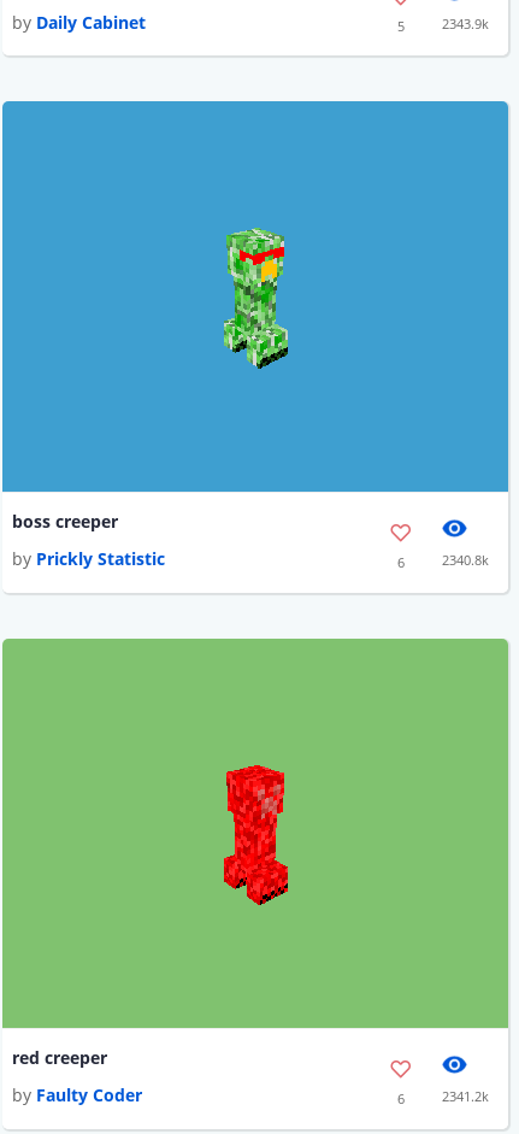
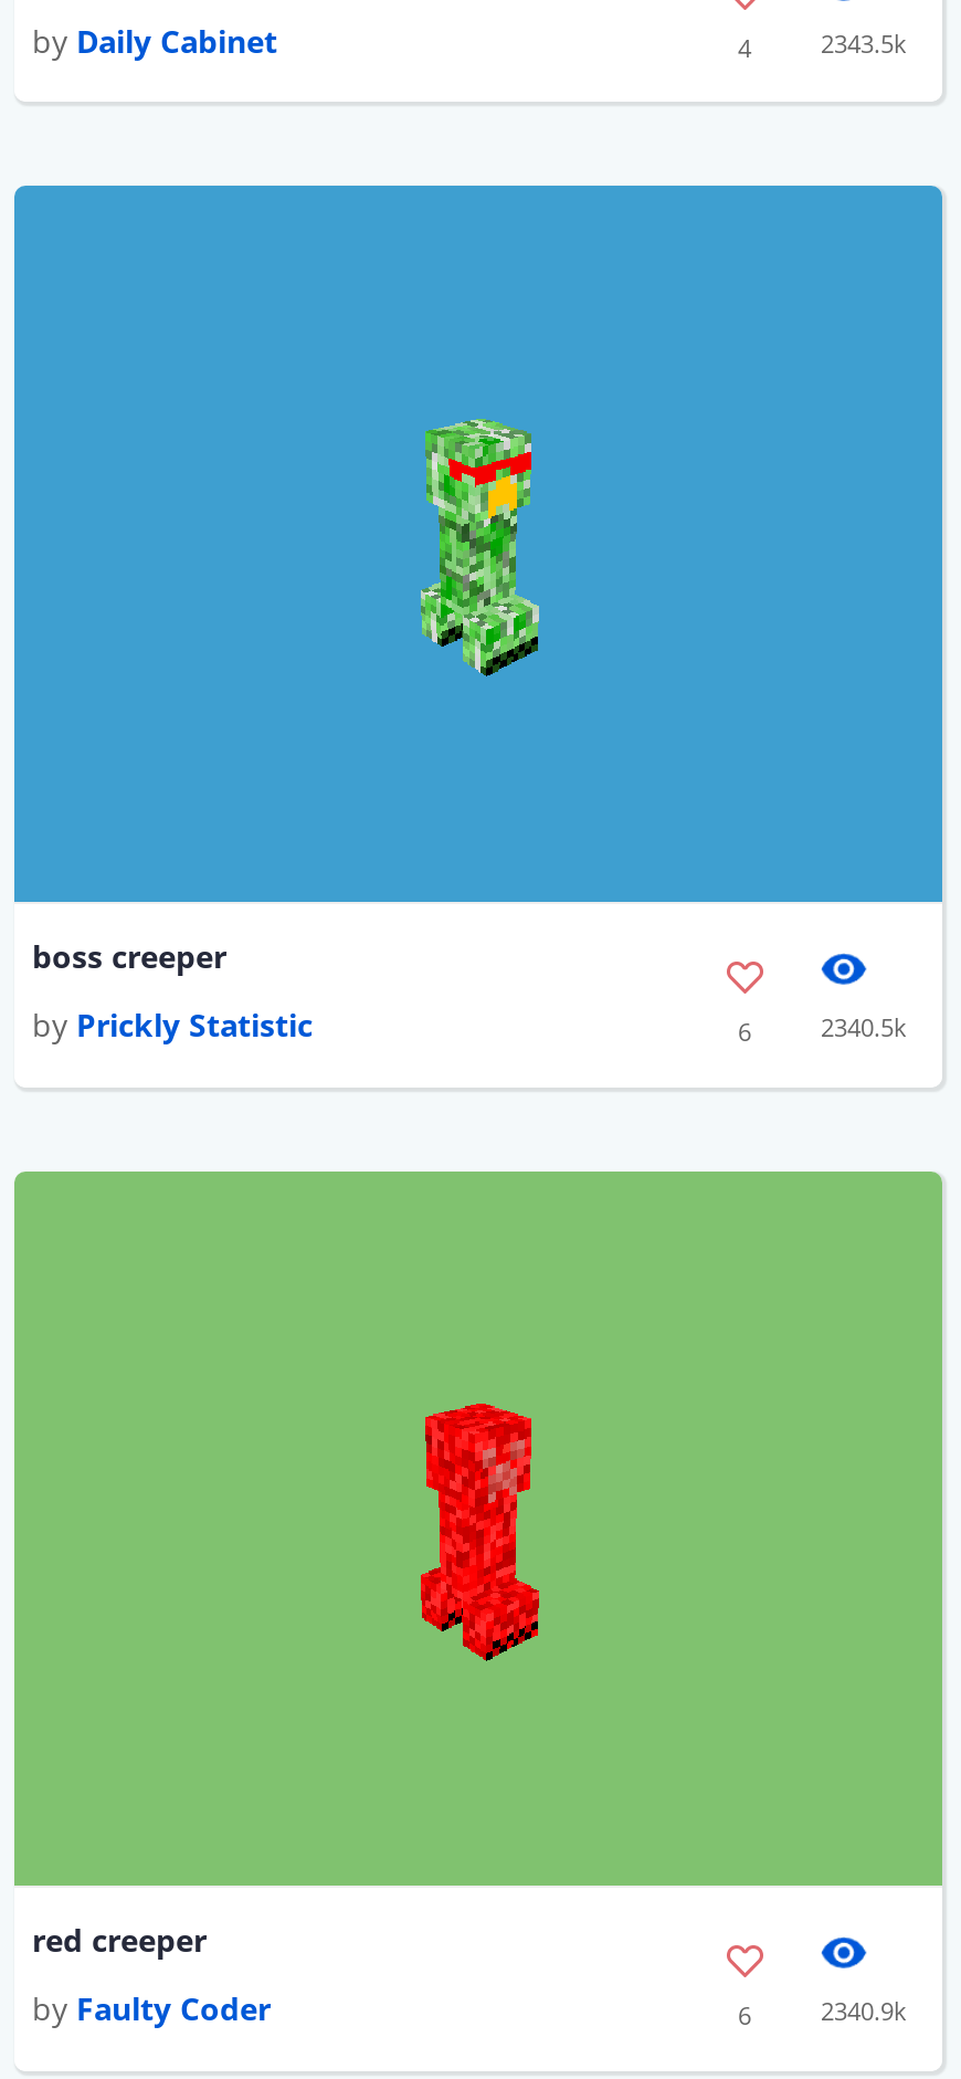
- 5
- 2343.9k
+ 4
+ 2343.5k

- 2340.8k
+ 2340.5k

- 2341.2k
+ 2340.9k
